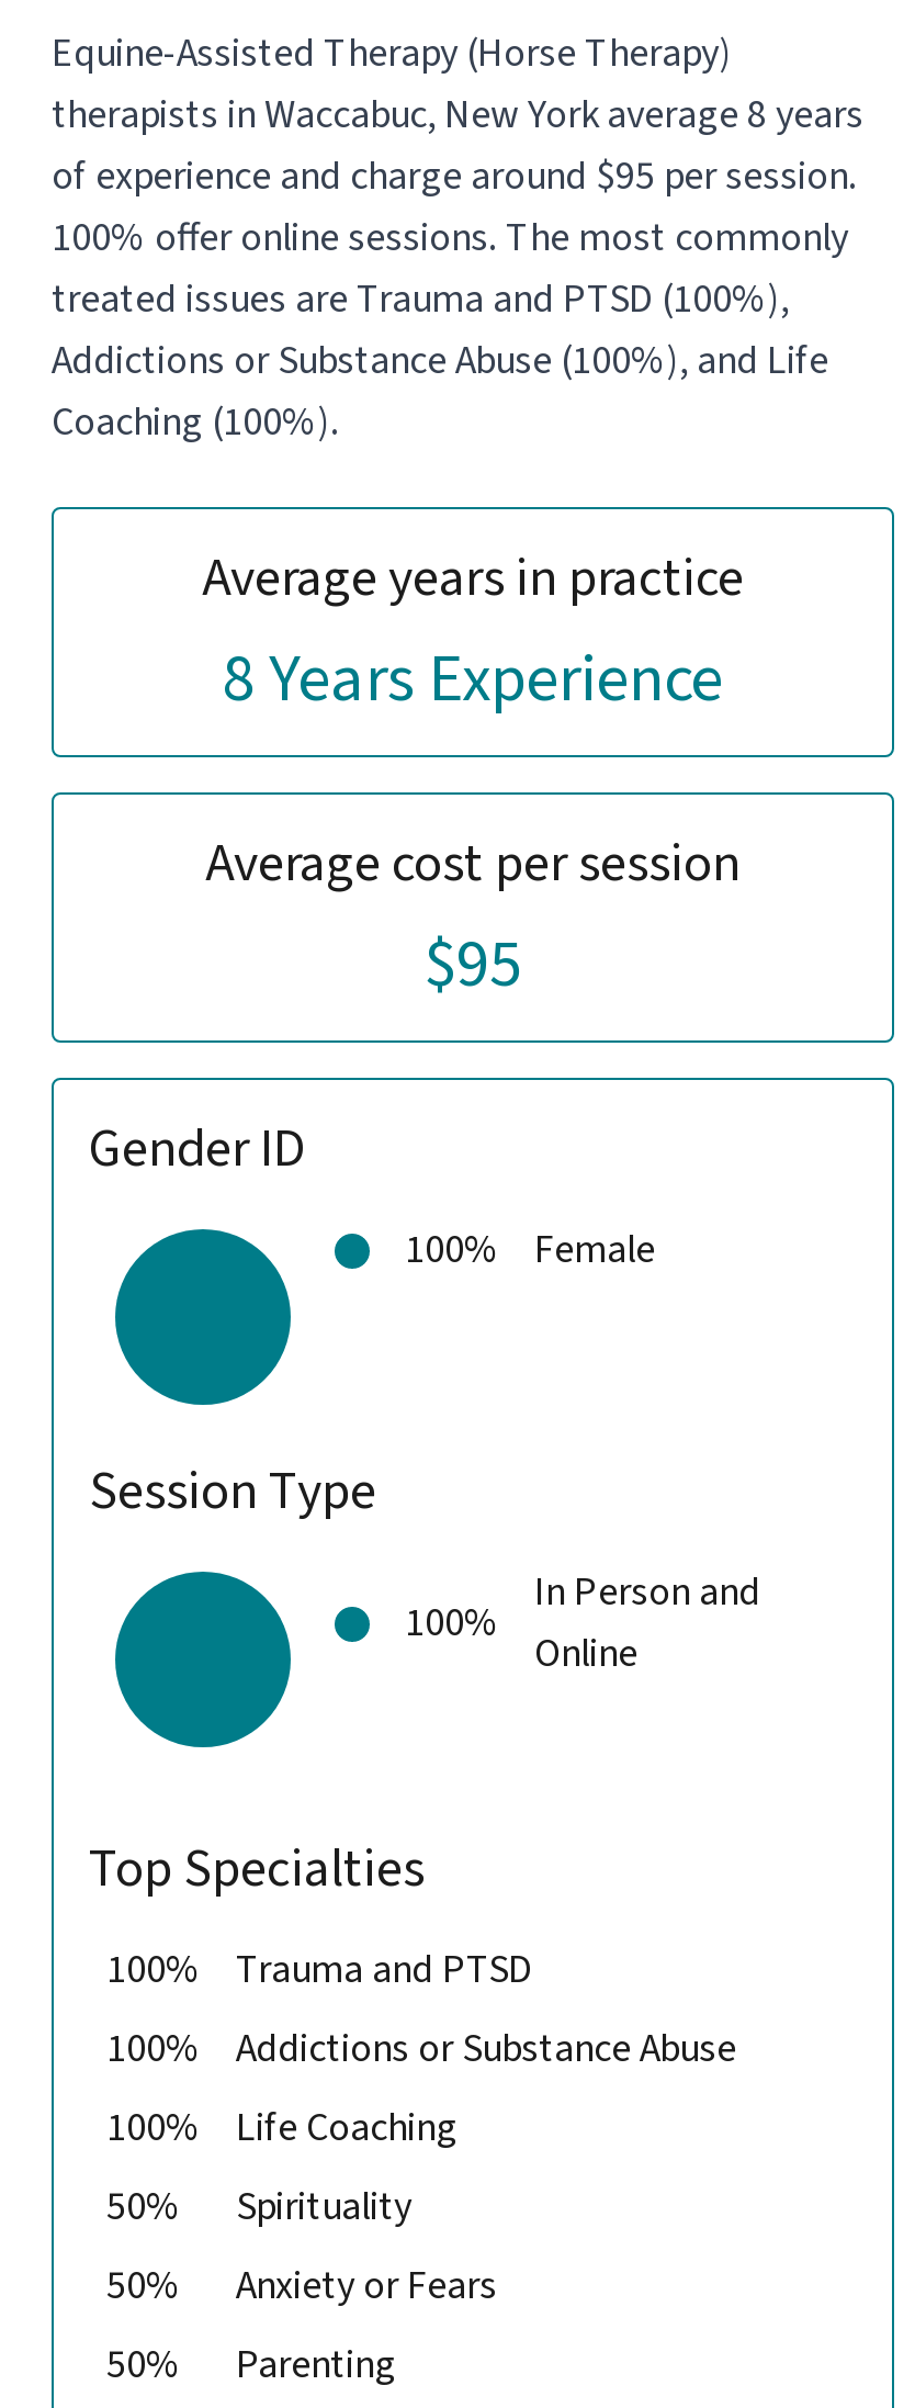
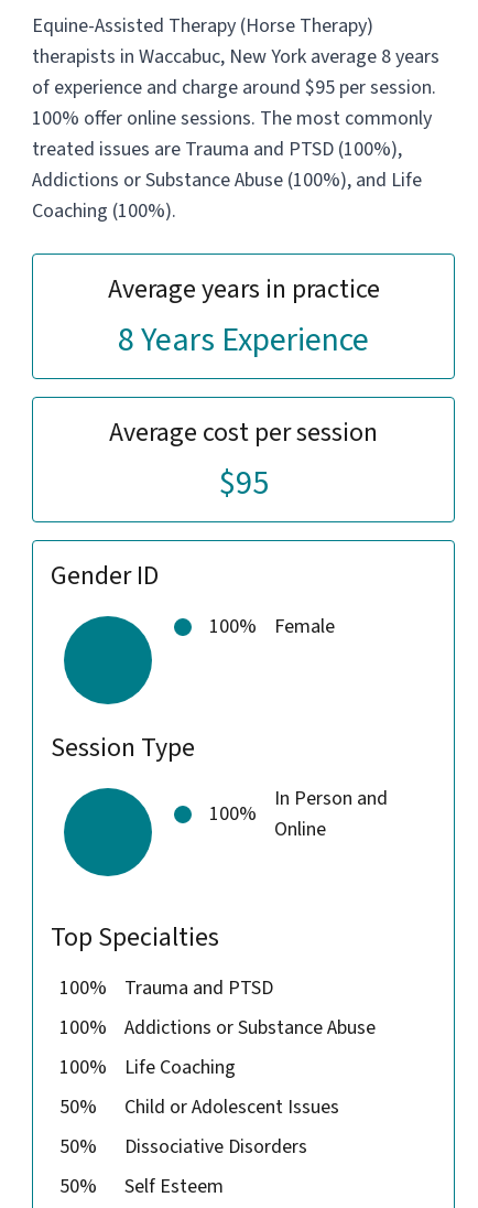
- Spirituality
+ Child or Adolescent Issues

- Anxiety or Fears
+ Dissociative Disorders

- Parenting
+ Self Esteem
